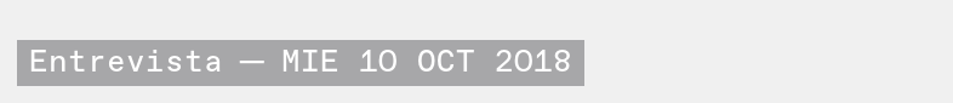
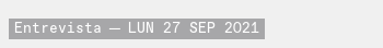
- Entrevista MIE 10 OCT 2018
+ Entrevista LUN 27 SEP 2021
